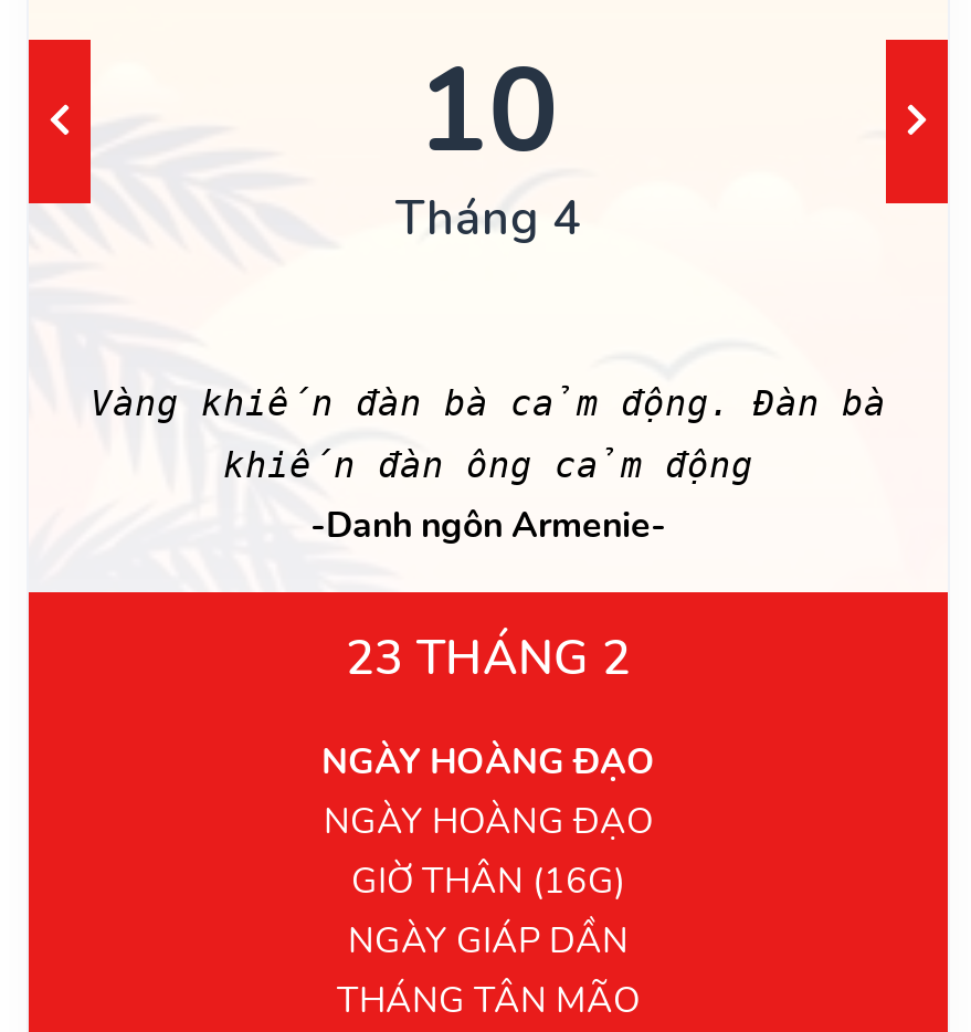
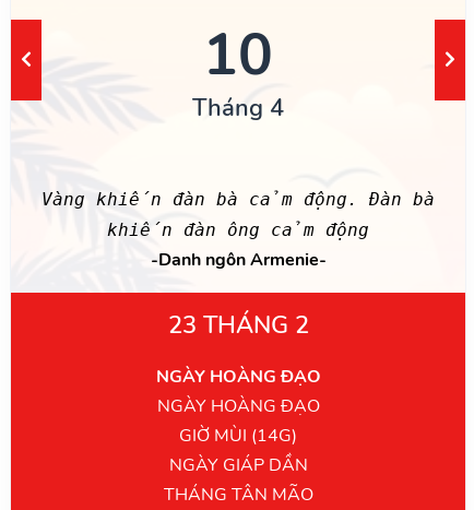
- GIỜ THÂN (16G)
+ GIỜ MÙI (14G)
